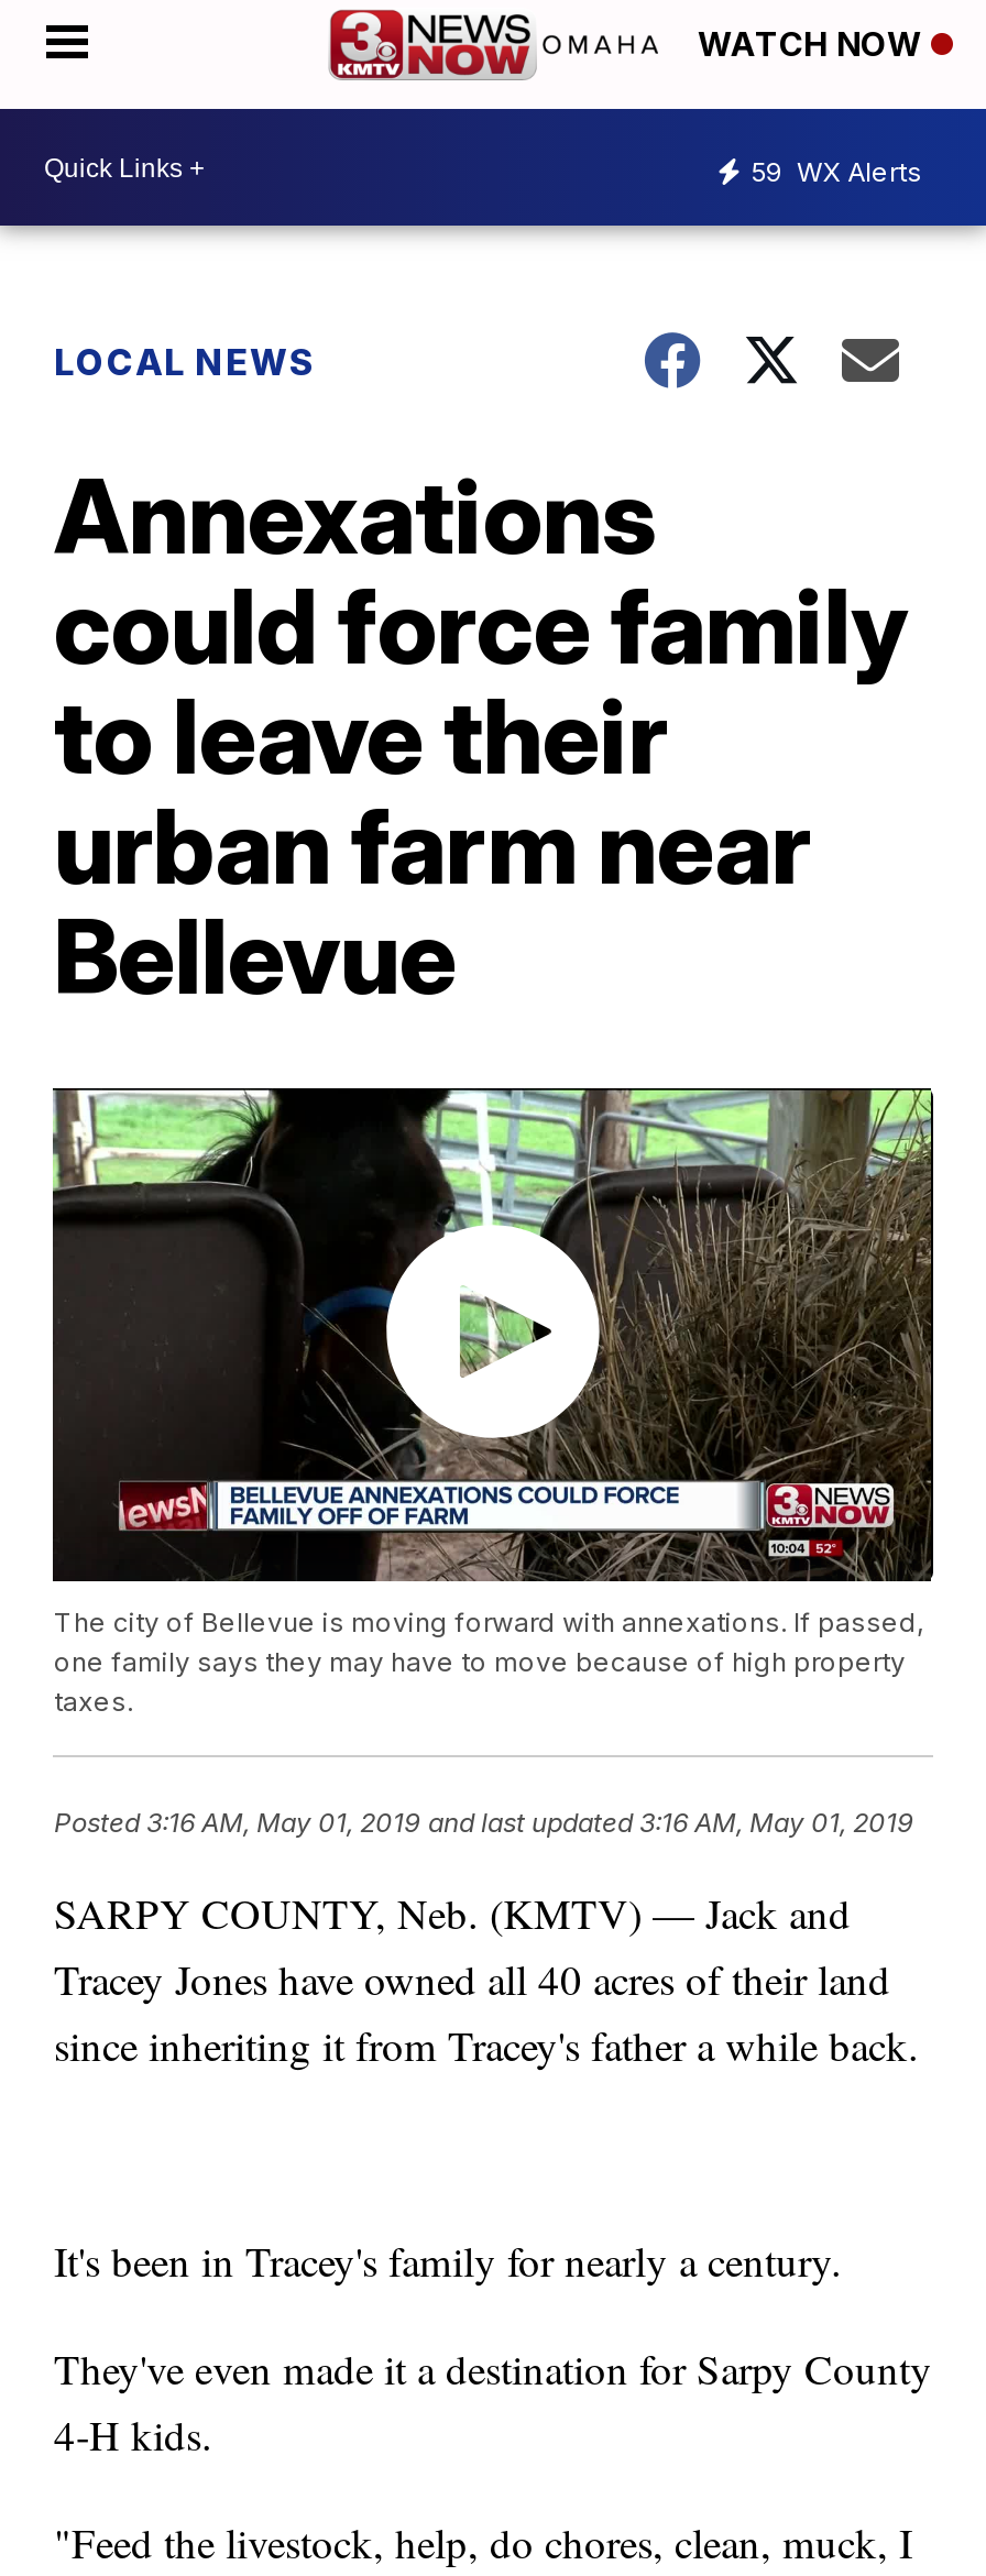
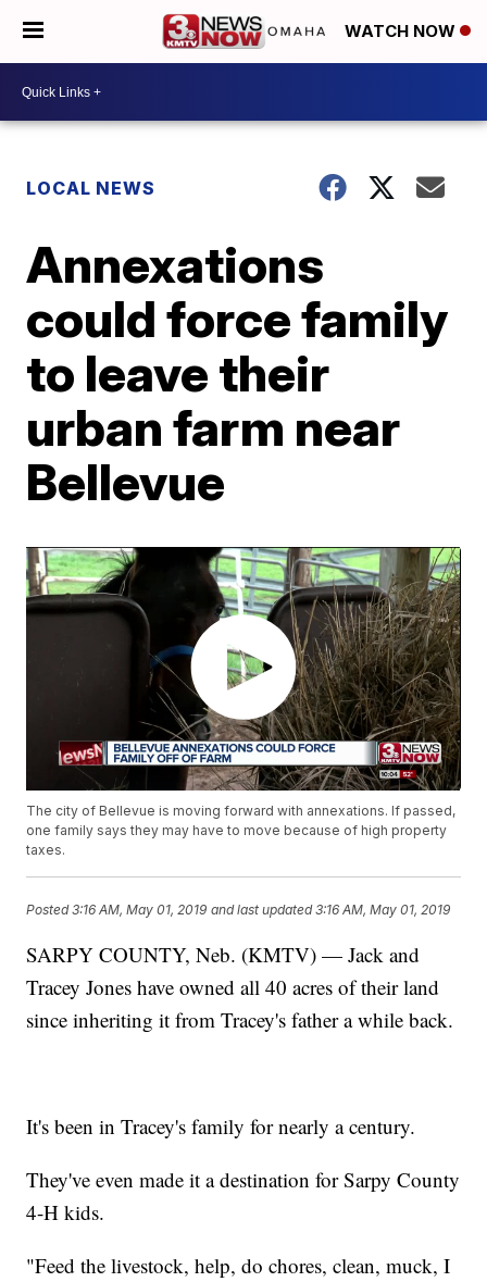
- 59 WX Alerts
